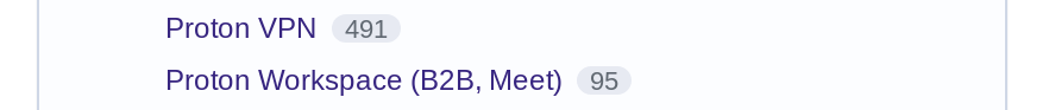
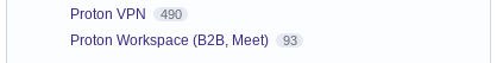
- Proton VPN 491
+ Proton VPN 490

- Proton Workspace (B2B, Meet) 95
+ Proton Workspace (B2B, Meet) 93
